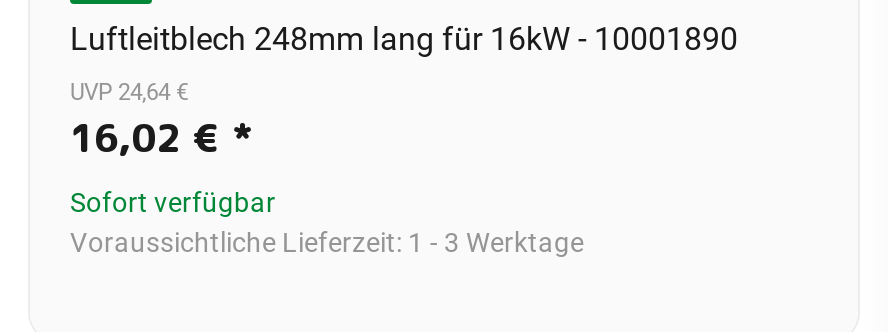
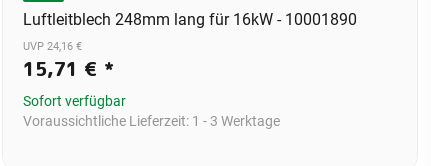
- UVP 24,64 €
+ UVP 24,16 €

- 16,02 €*
+ 15,71 €*
